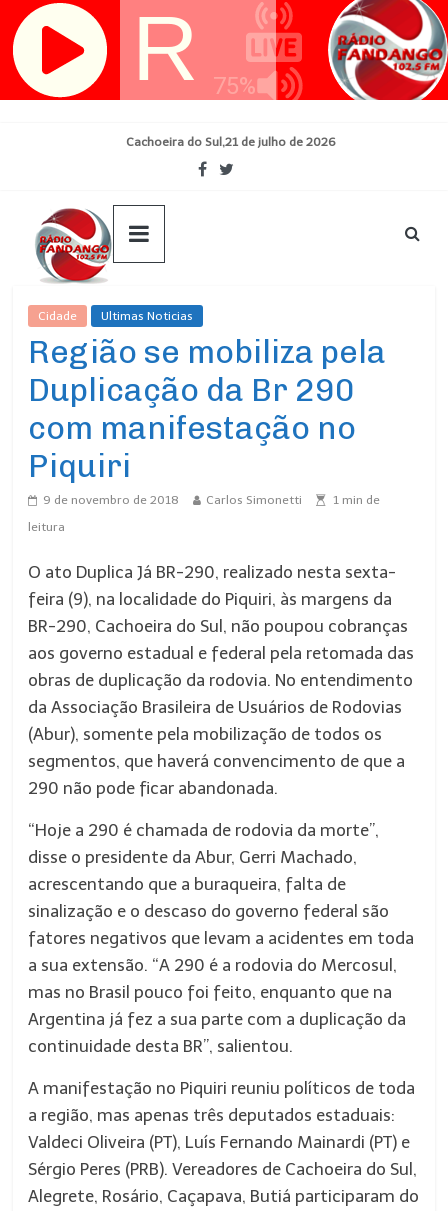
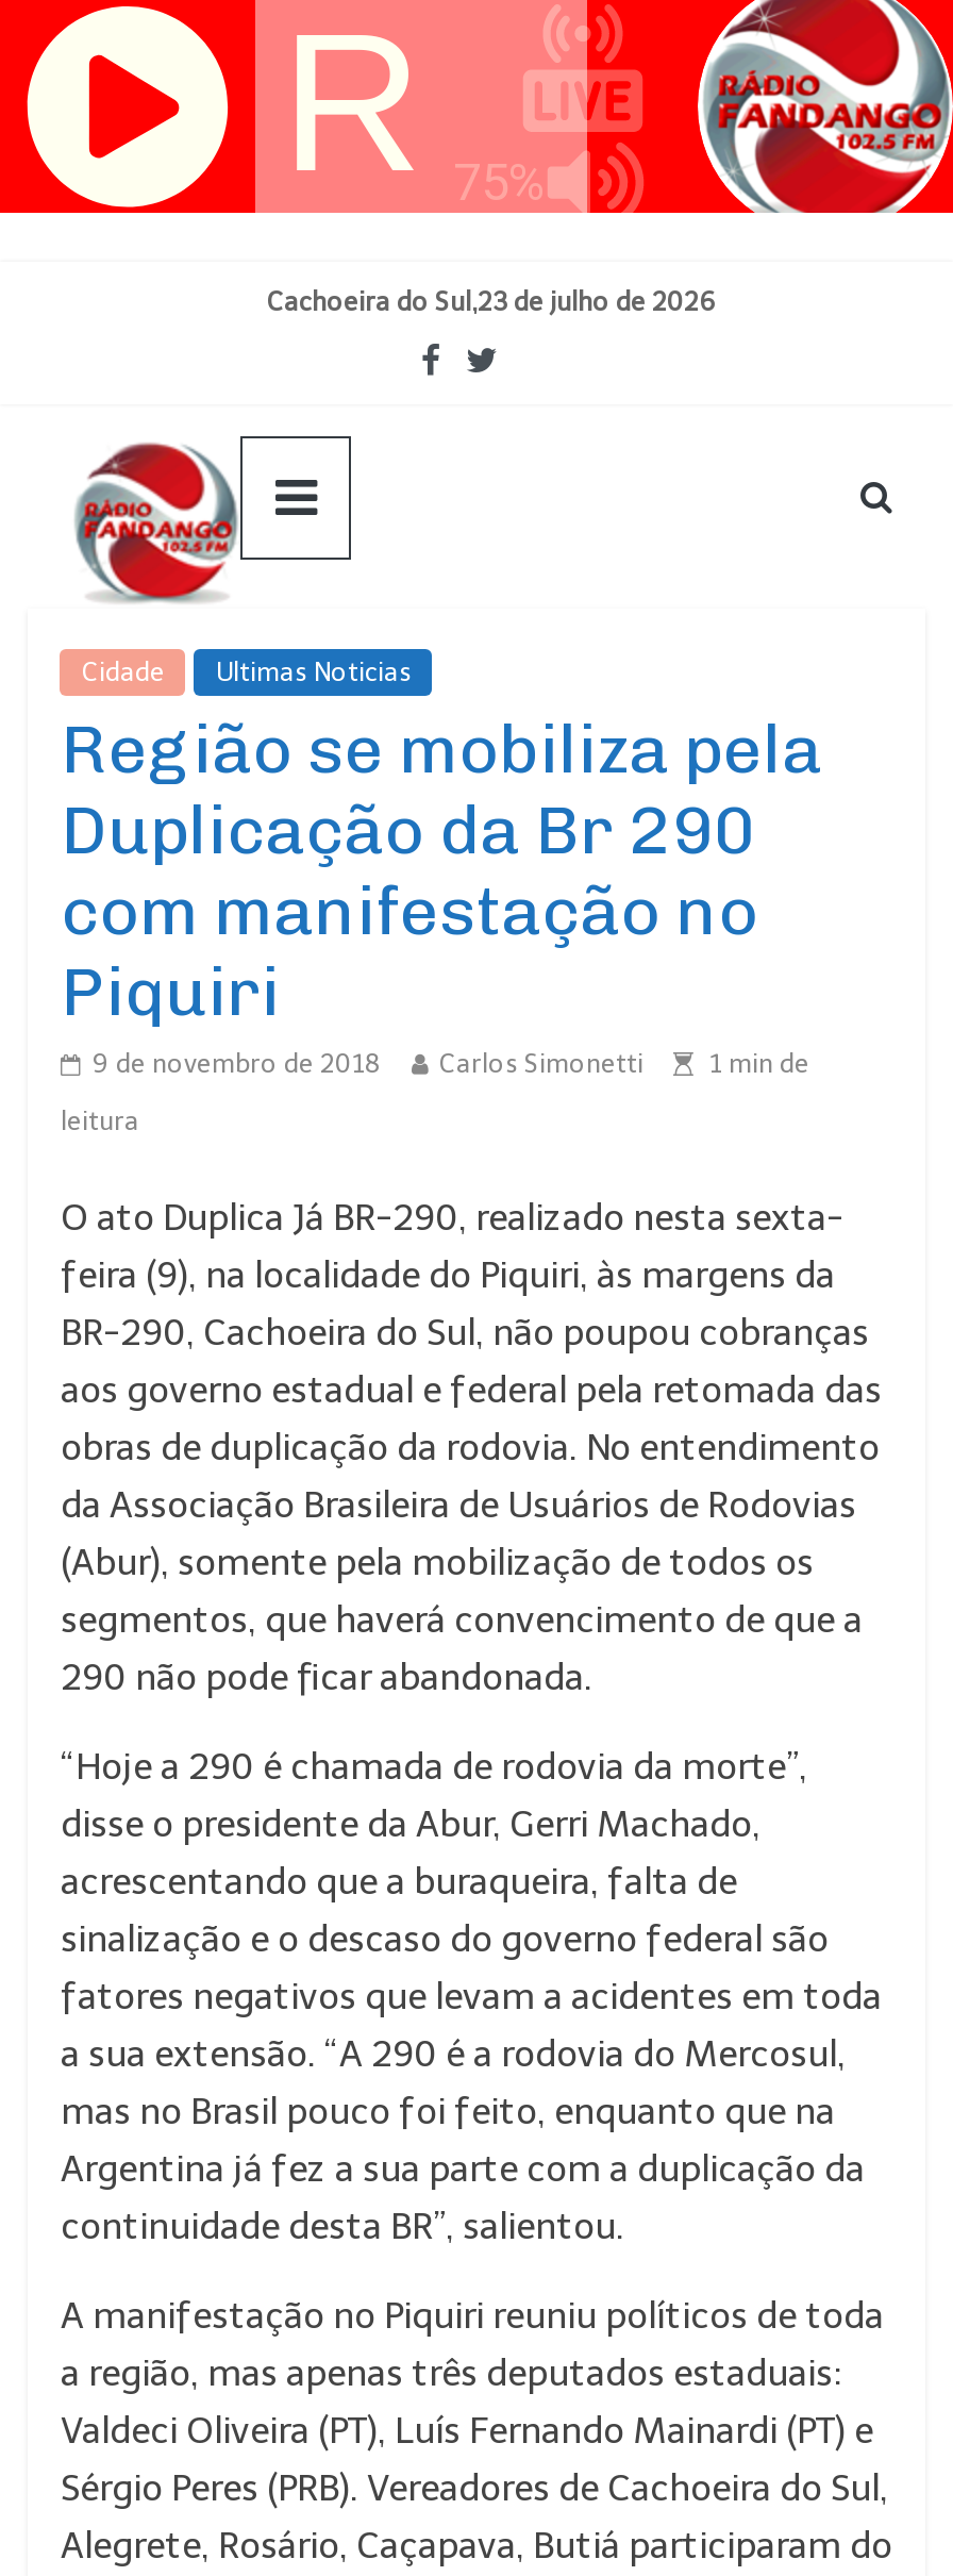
- Cachoeira do Sul,21 de julho de 2026
+ Cachoeira do Sul,23 de julho de 2026
